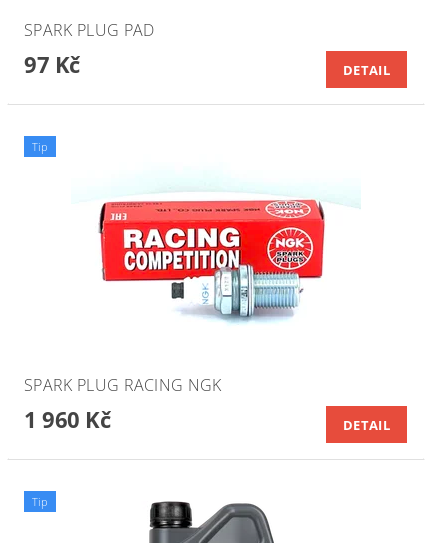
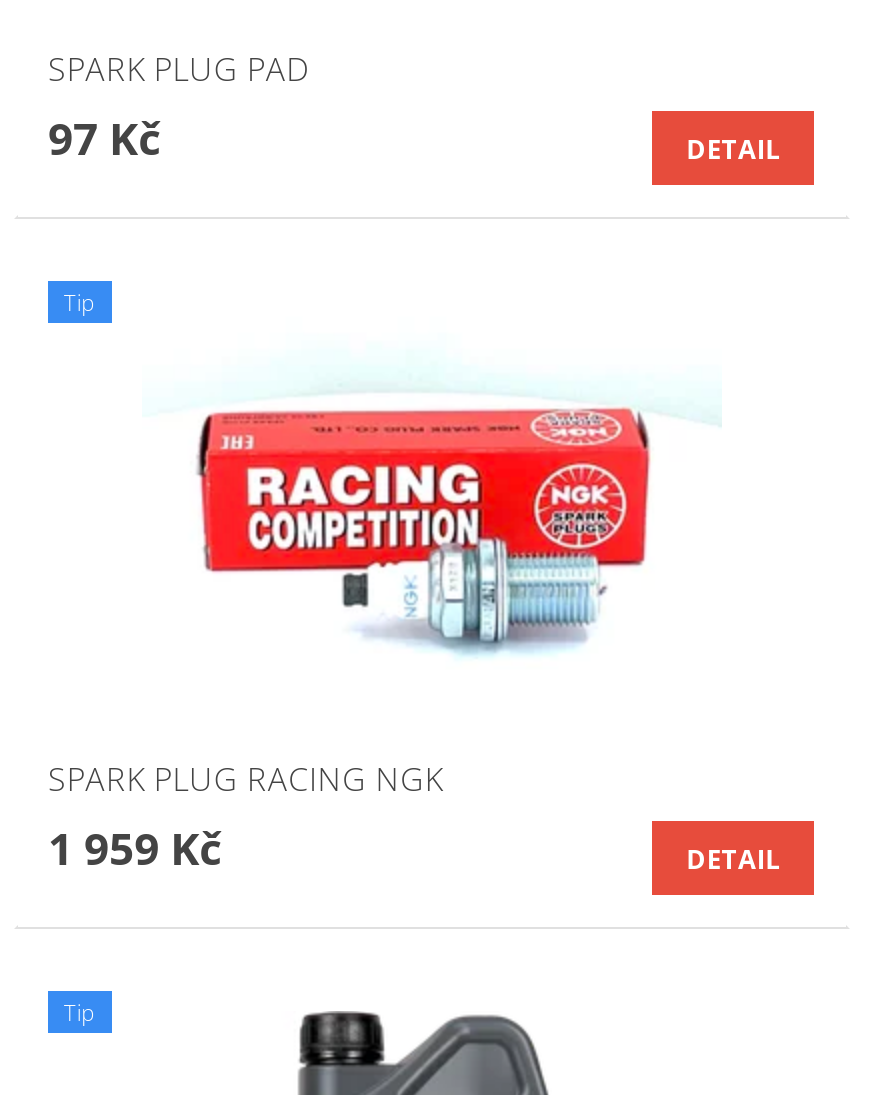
- 1 960 Kč
+ 1 959 Kč
